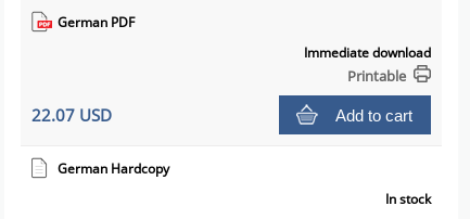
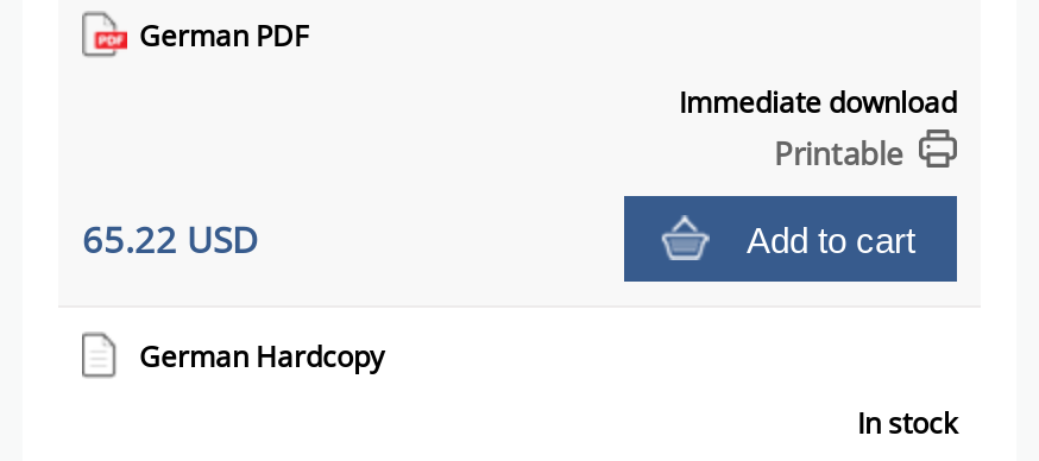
- 22.07 USD
+ 65.22 USD
